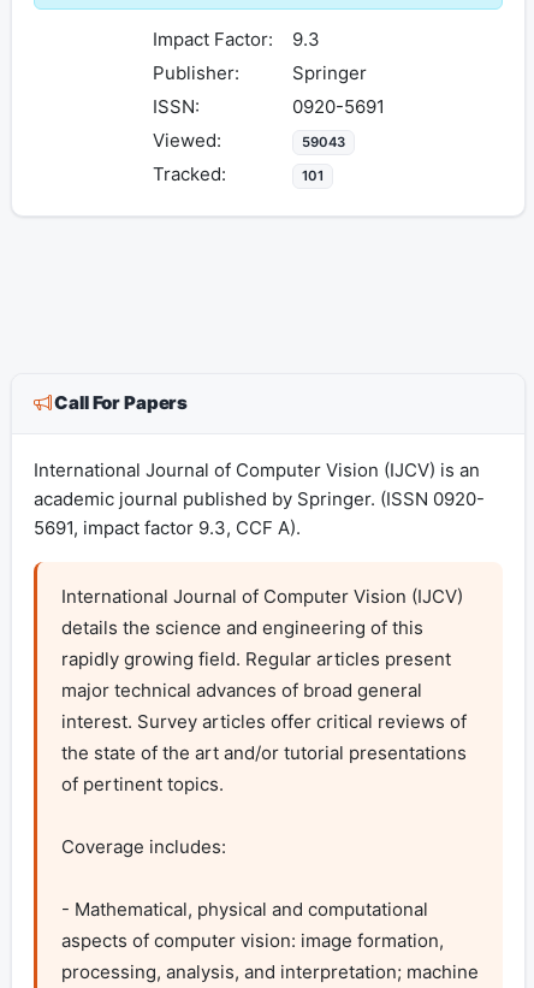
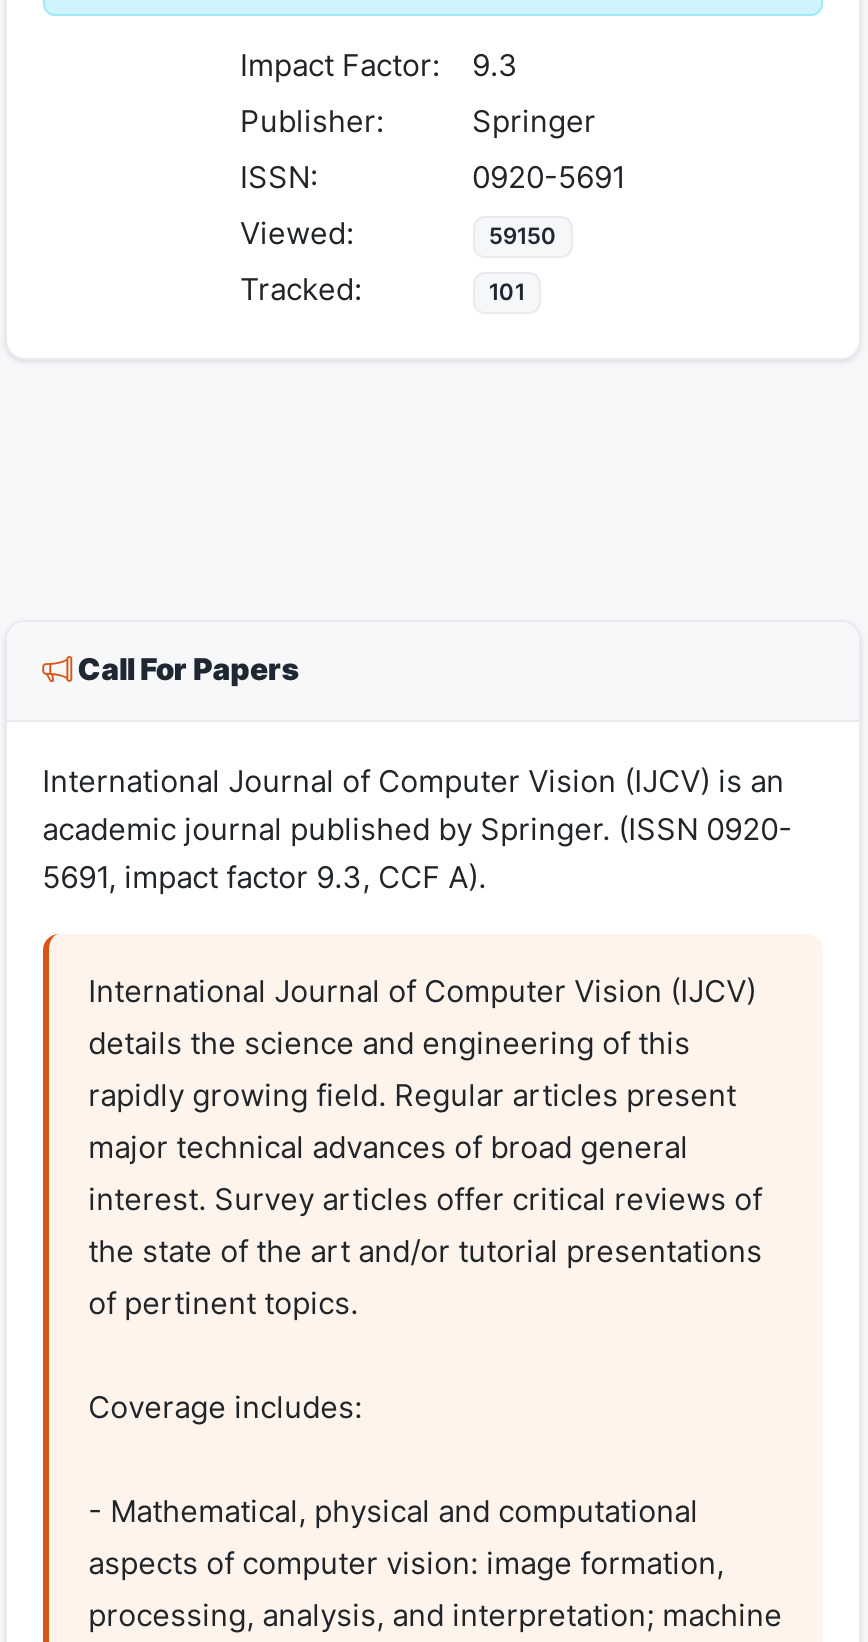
- 59043
+ 59150
